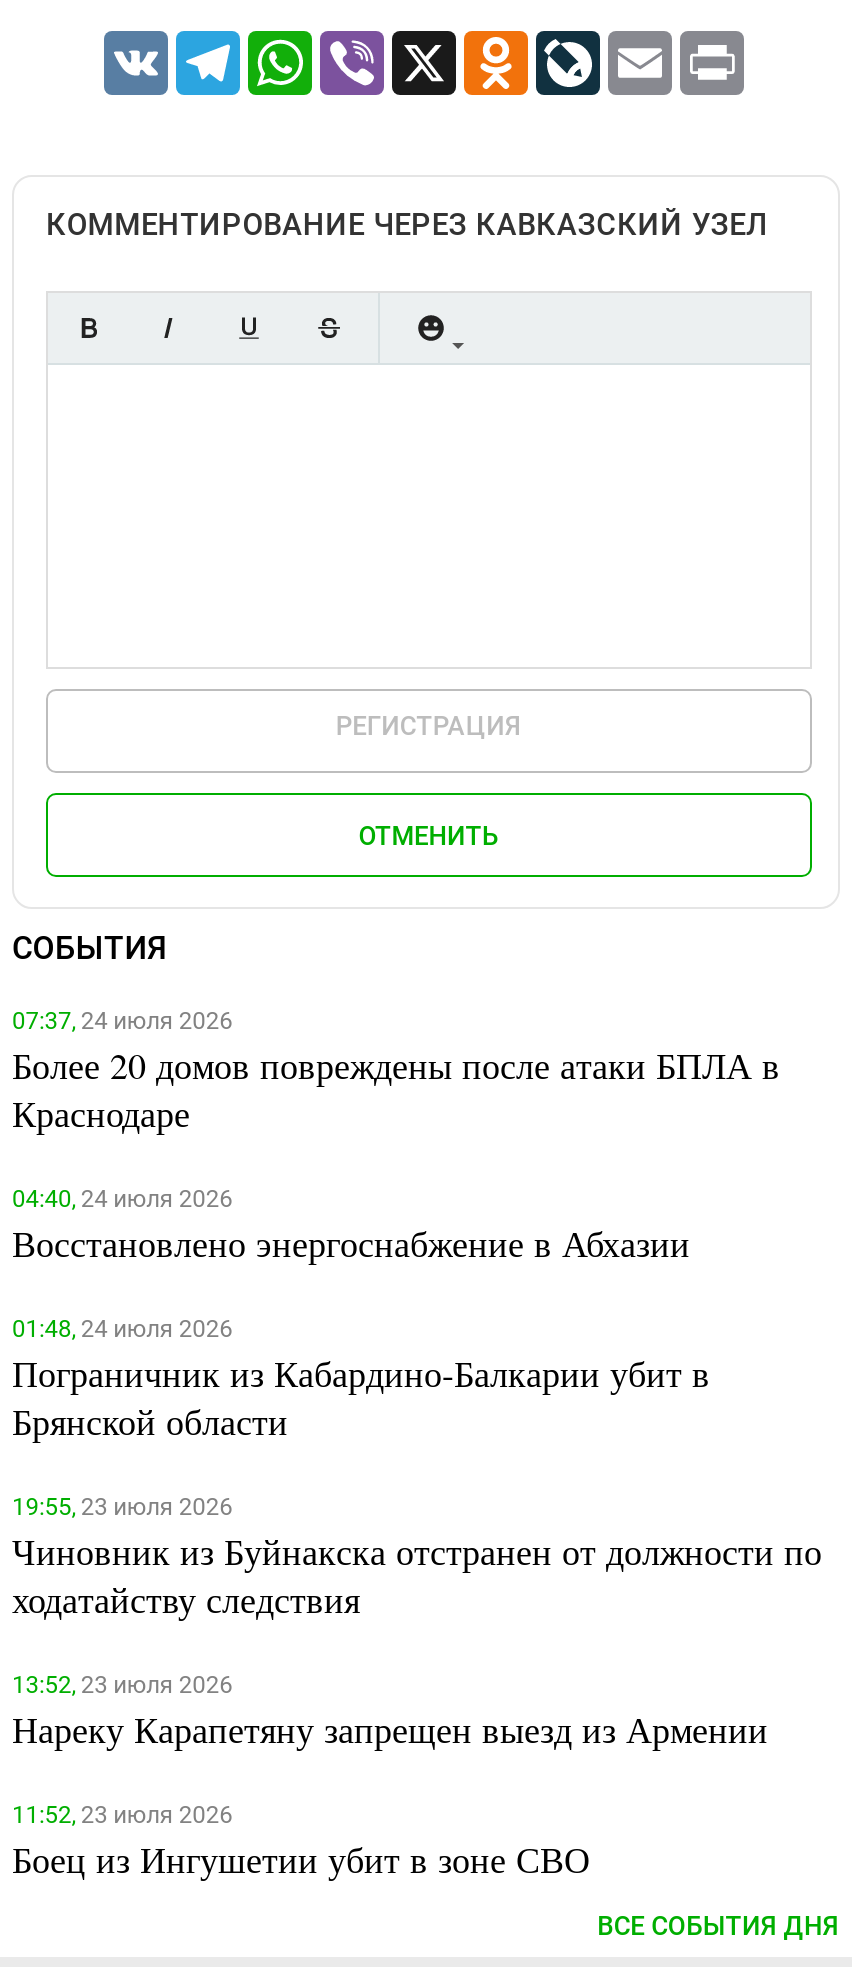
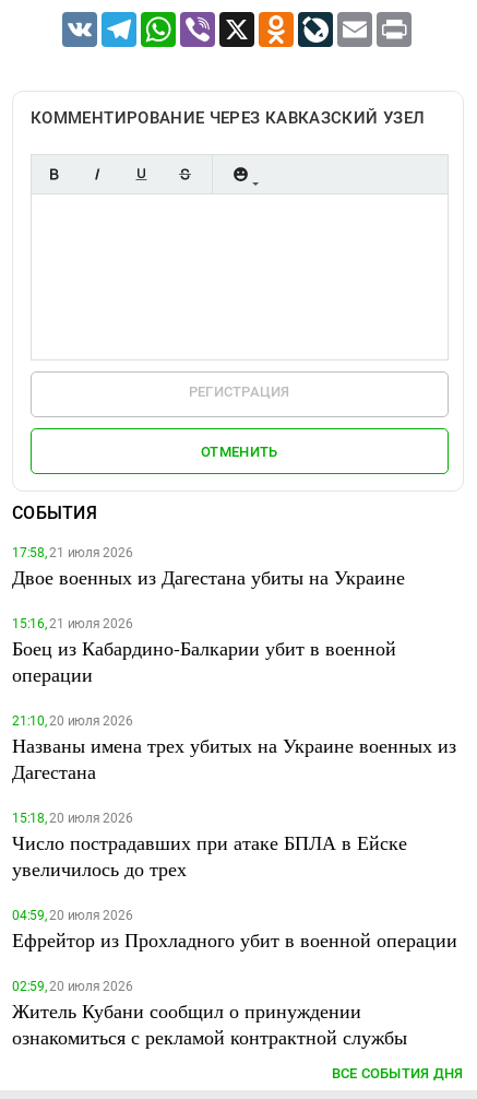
- 07:37, 24 июля 2026
- Более 20 домов повреждены после атаки БПЛА в
- Краснодаре
+ 17:58, 21 июля 2026
+ Двое военных из Дагестана убиты на Украине

- 04:40, 24 июля 2026
- Восстановлено энергоснабжение в Абхазии
+ 15:16, 21 июля 2026
+ Боец из Кабардино-Балкарии убит в военной
+ операции

- 01:48, 24 июля 2026
- Пограничник из Кабардино-Балкарии убит в
- Брянской области
+ 21:10, 20 июля 2026
+ Названы имена трех убитых на Украине военных из
+ Дагестана

- 19:55, 23 июля 2026
- Чиновник из Буйнакска отстранен от должности по
- ходатайству следствия
+ 15:18, 20 июля 2026
+ Число пострадавших при атаке БПЛА в Ейске
+ увеличилось до трех

- 13:52, 23 июля 2026
- Нареку Карапетяну запрещен выезд из Армении
+ 04:59, 20 июля 2026
+ Ефрейтор из Прохладного убит в военной операции

- 11:52, 23 июля 2026
- Боец из Ингушетии убит в зоне СВО
+ 02:59, 20 июля 2026
+ Житель Кубани сообщил о принуждении
+ ознакомиться с рекламой контрактной службы
